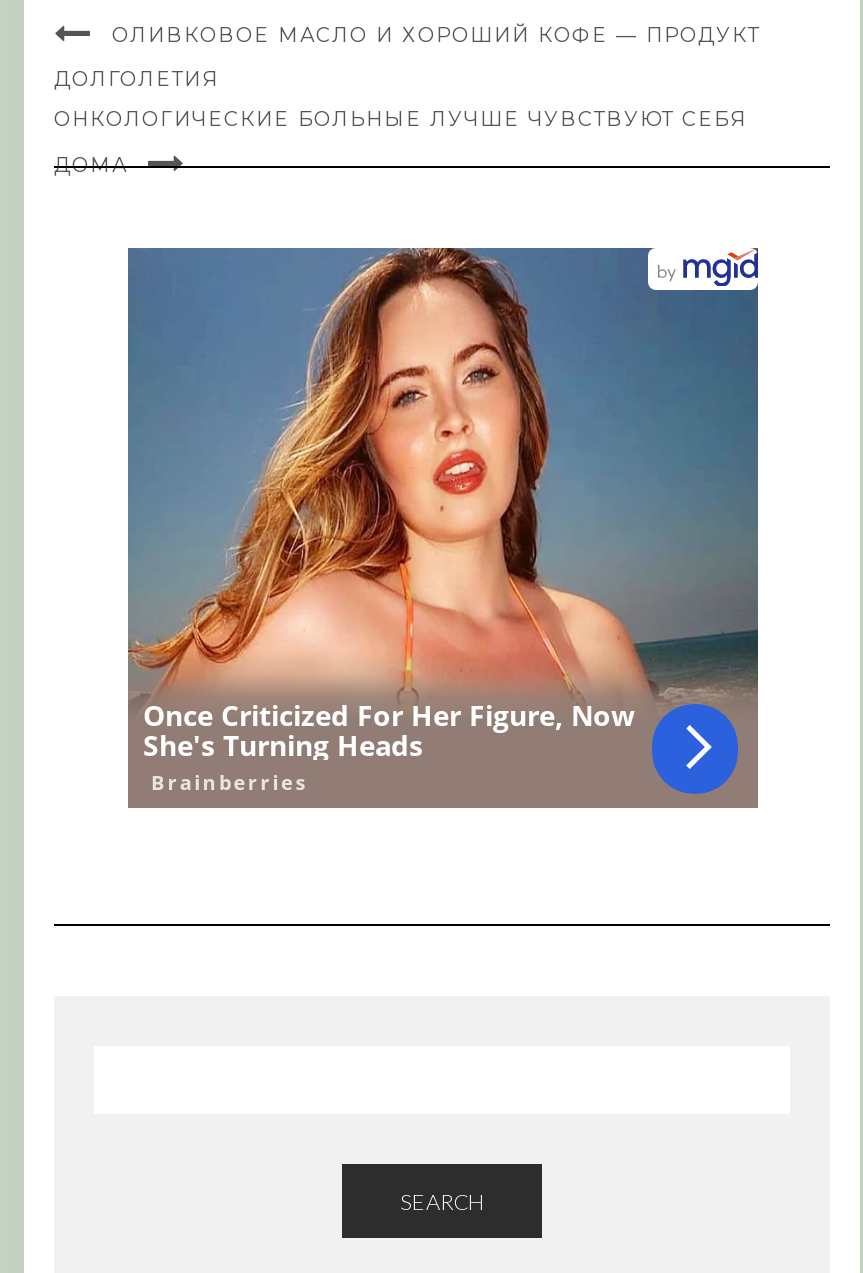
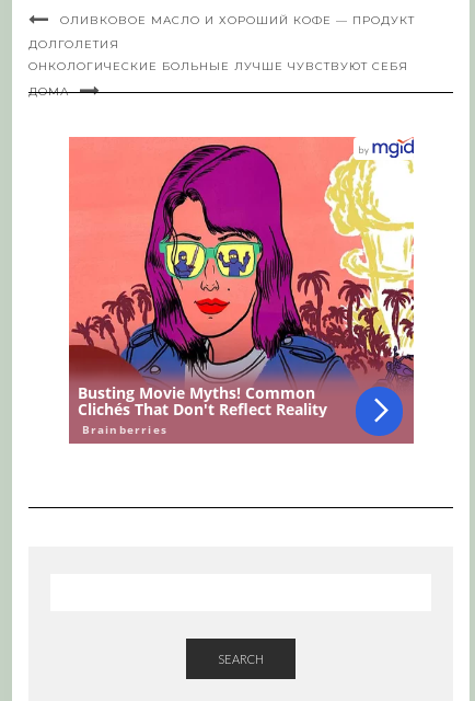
- [image]
+ [image]
